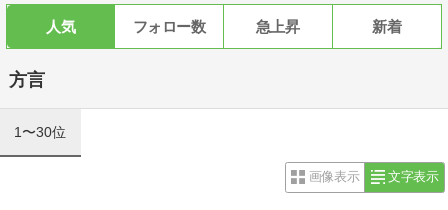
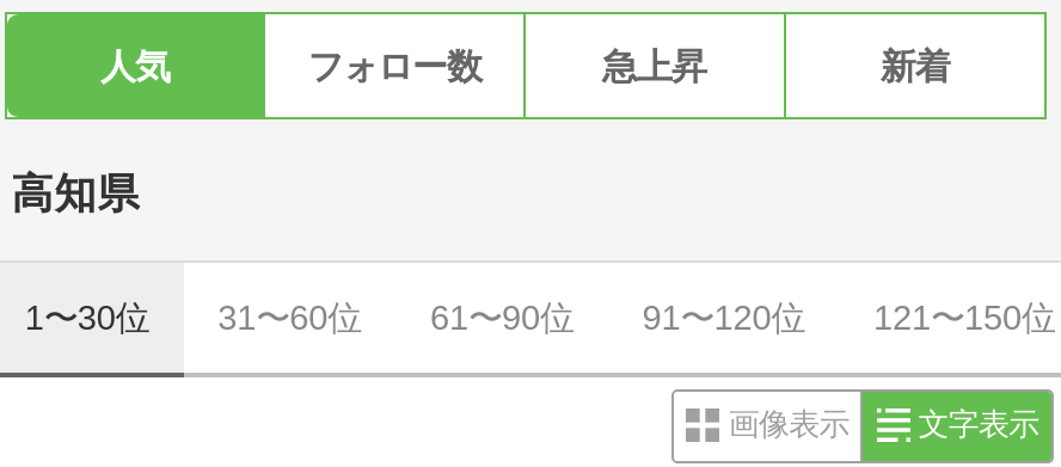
- 方言
+ 高知県

+ 31〜60位
+ 61〜90位
+ 91〜120位
+ 121〜150位
